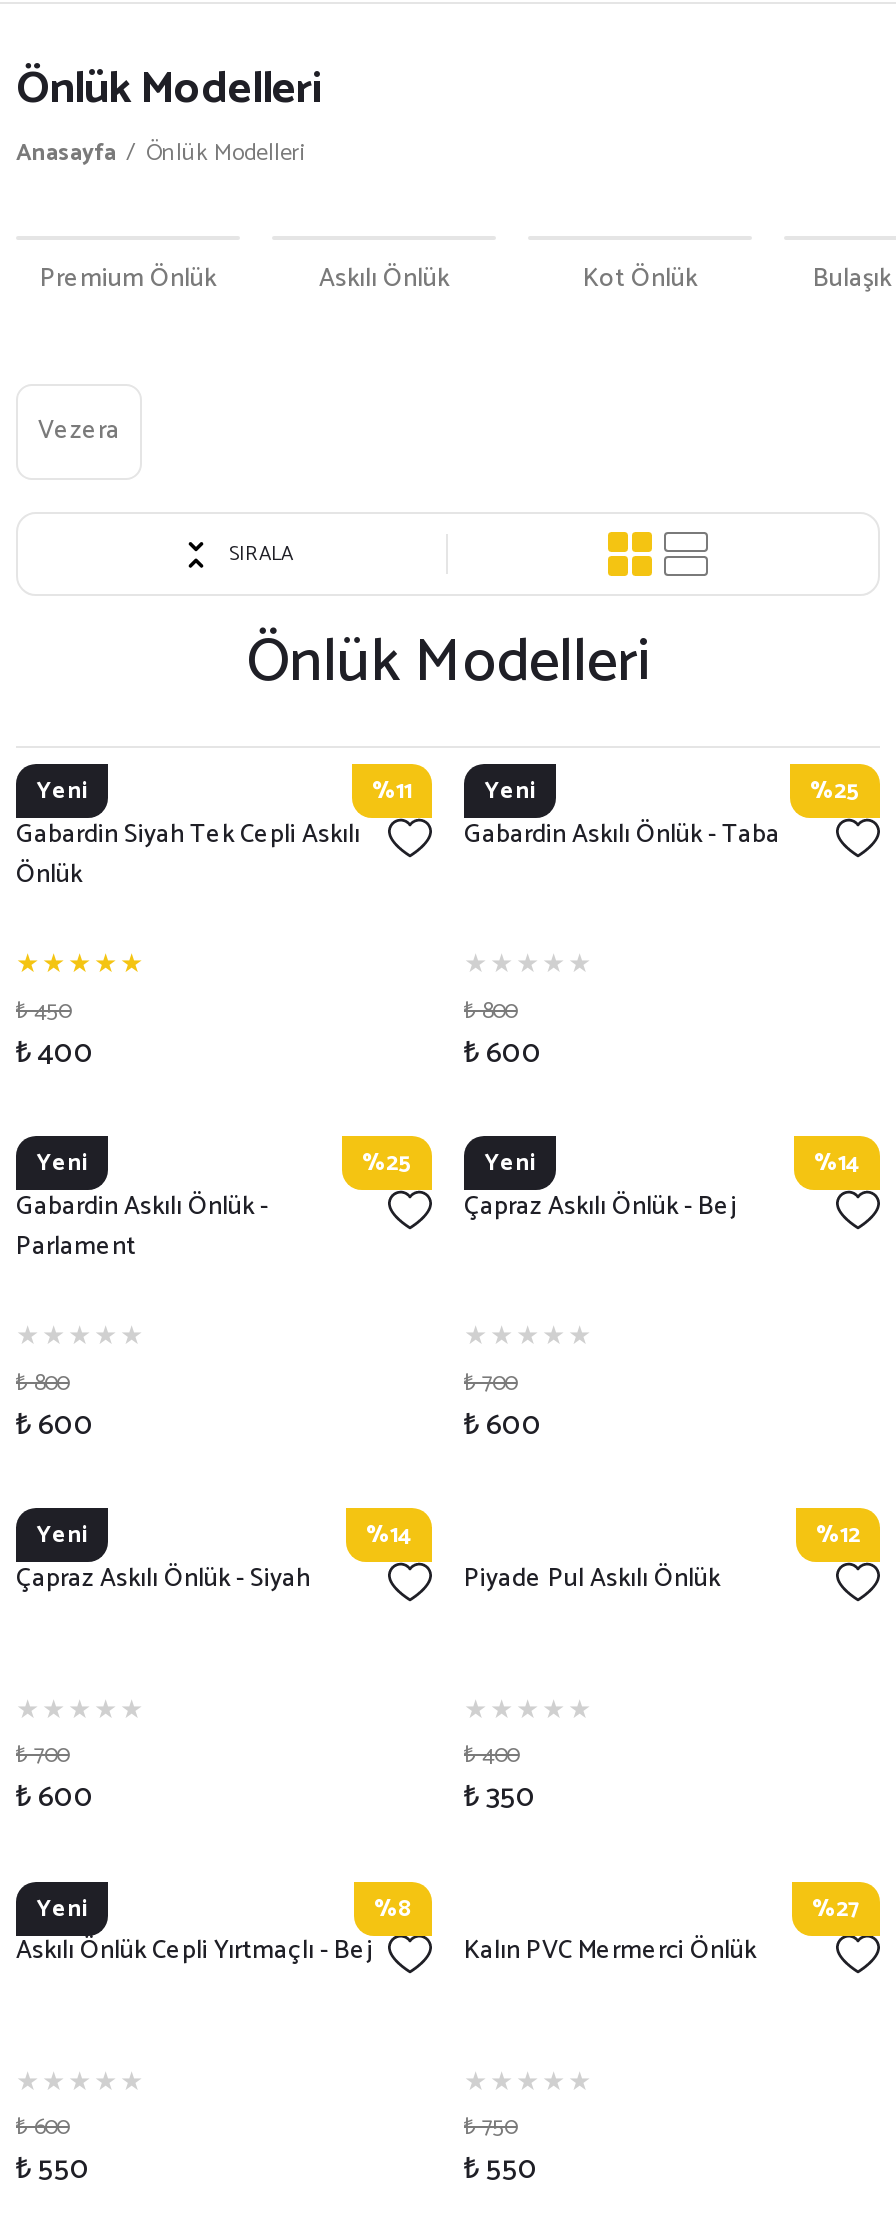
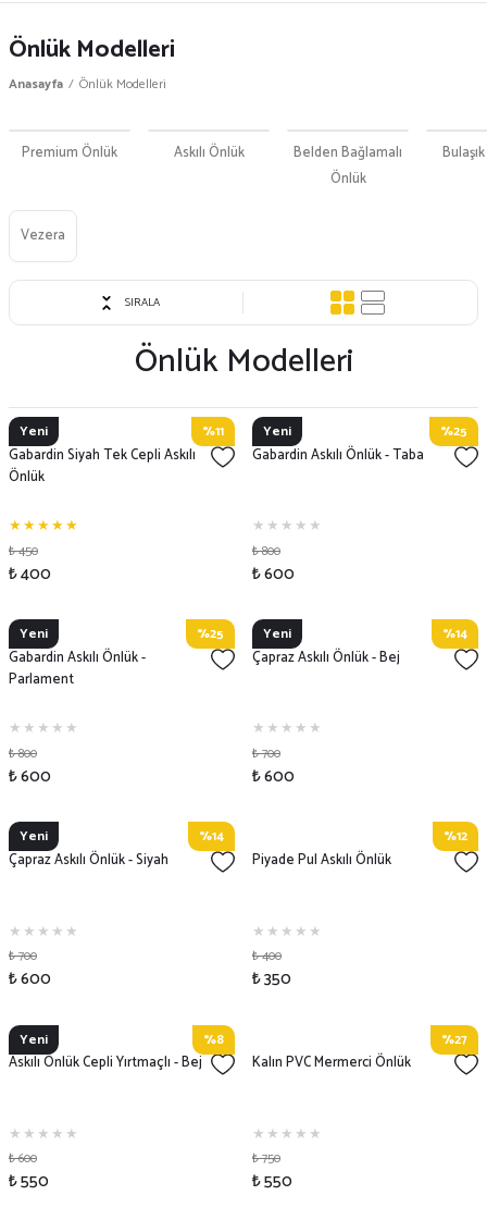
- Kot Önlük
+ Belden Bağlamalı
+ Önlük
